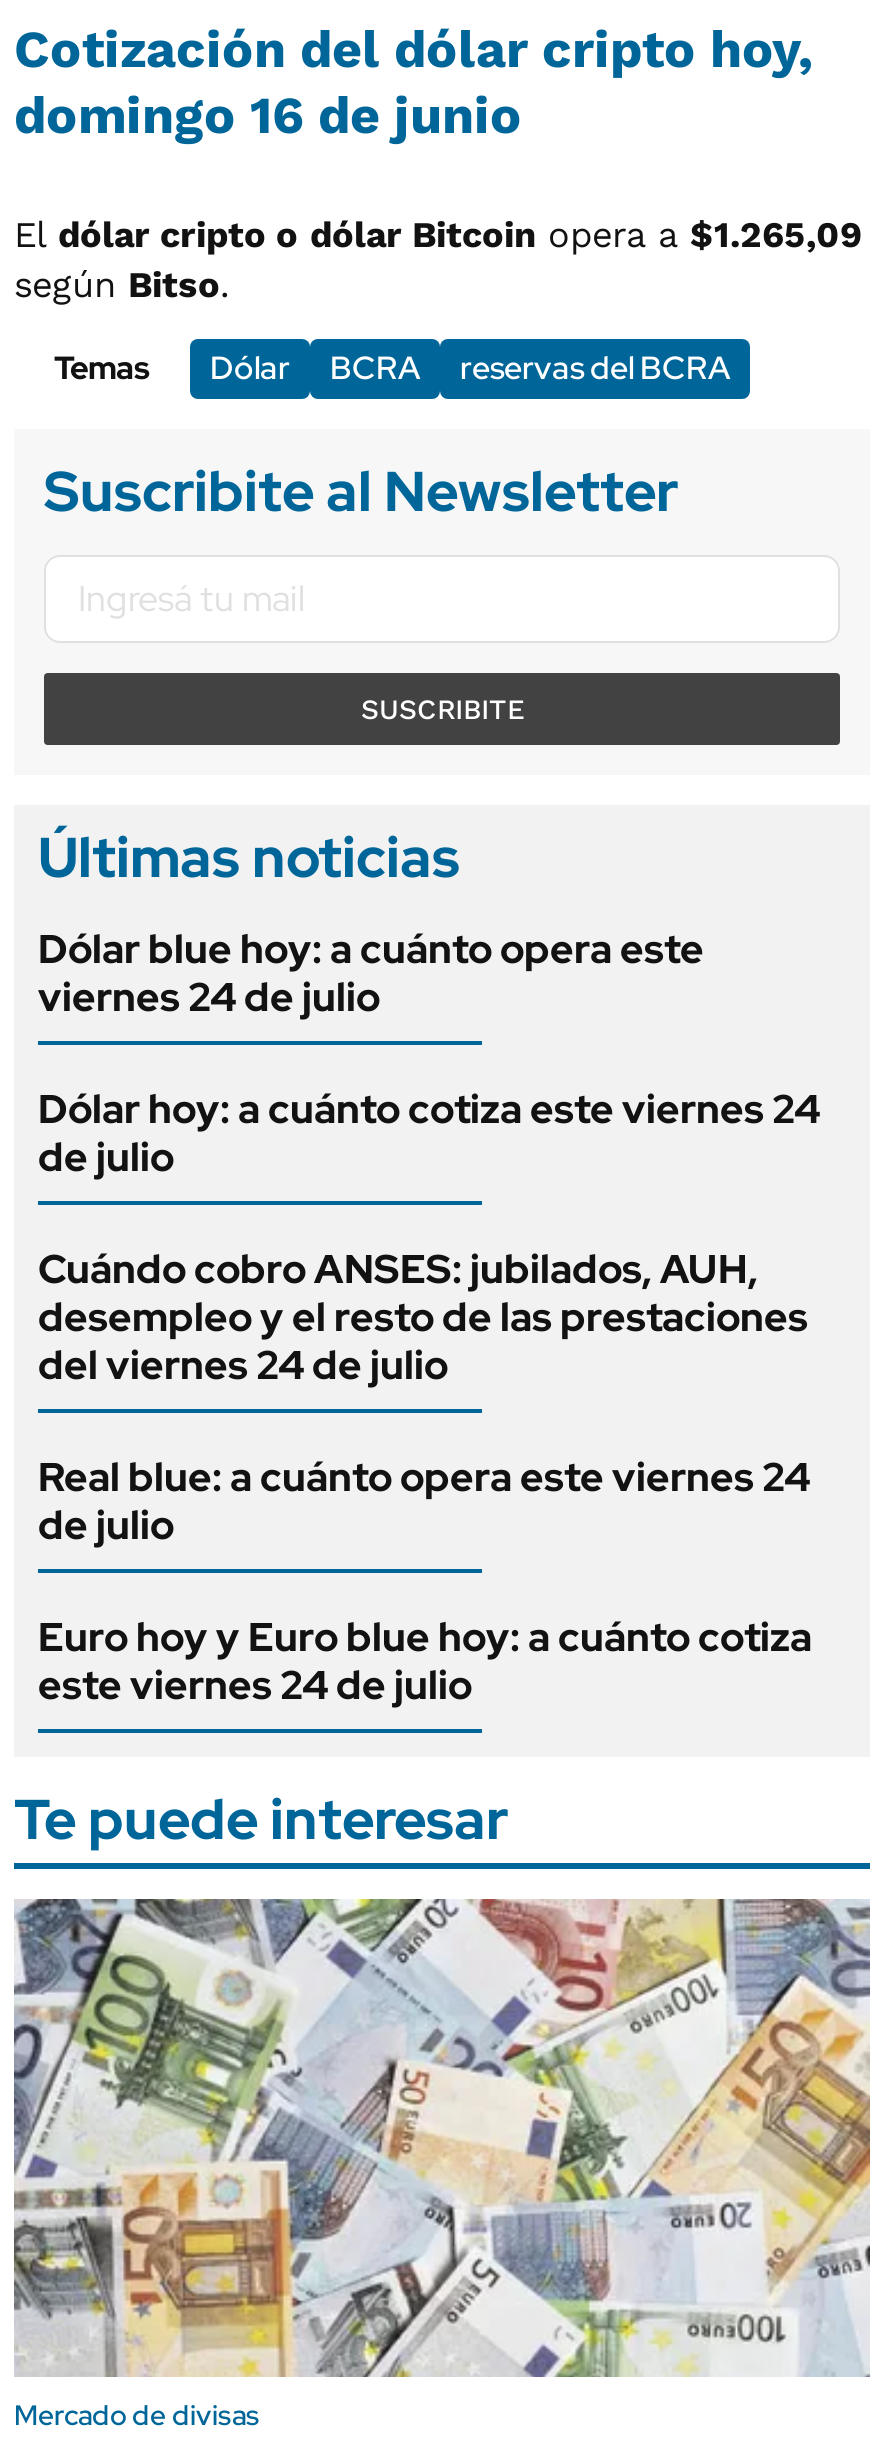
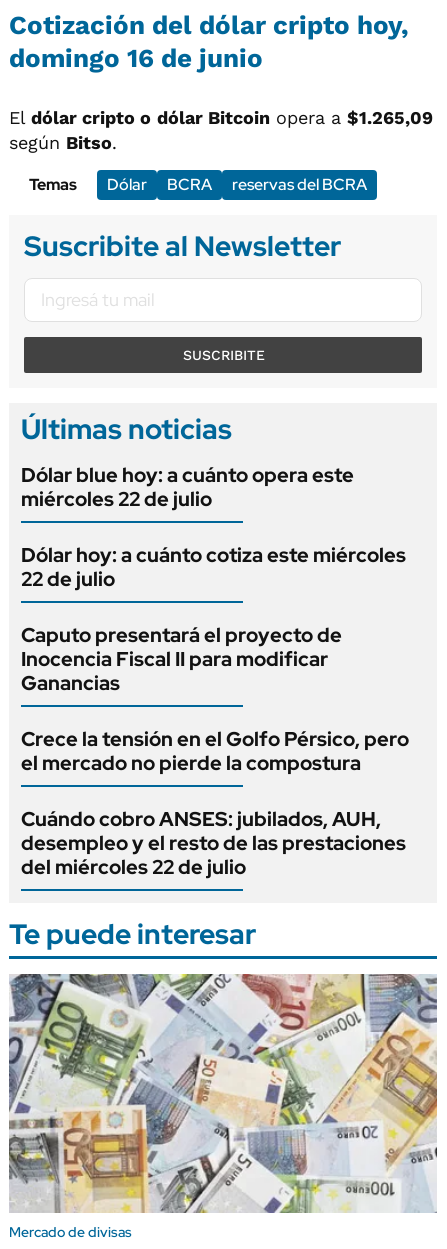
- viernes 24 de julio
- Dólar hoy: a cuánto cotiza este viernes 24
- de julio
+ miércoles 22 de julio
+ Dólar hoy: a cuánto cotiza este miércoles
+ 22 de julio
+ Caputo presentará el proyecto de
+ Inocencia Fiscal II para modificar
+ Ganancias
+ Crece la tensión en el Golfo Pérsico, pero
+ el mercado no pierde la compostura

moved down: Cuándo cobro ANSES: jubilados, AUH, | desempleo y el resto de las prestaciones

- del viernes 24 de julio
- Real blue: a cuánto opera este viernes 24
- de julio
- Euro hoy y Euro blue hoy: a cuánto cotiza
- este viernes 24 de julio
+ del miércoles 22 de julio
